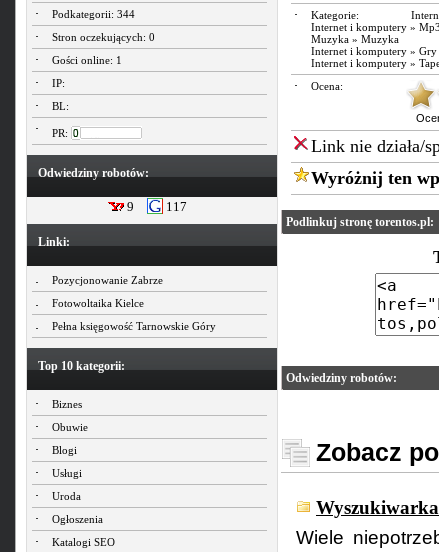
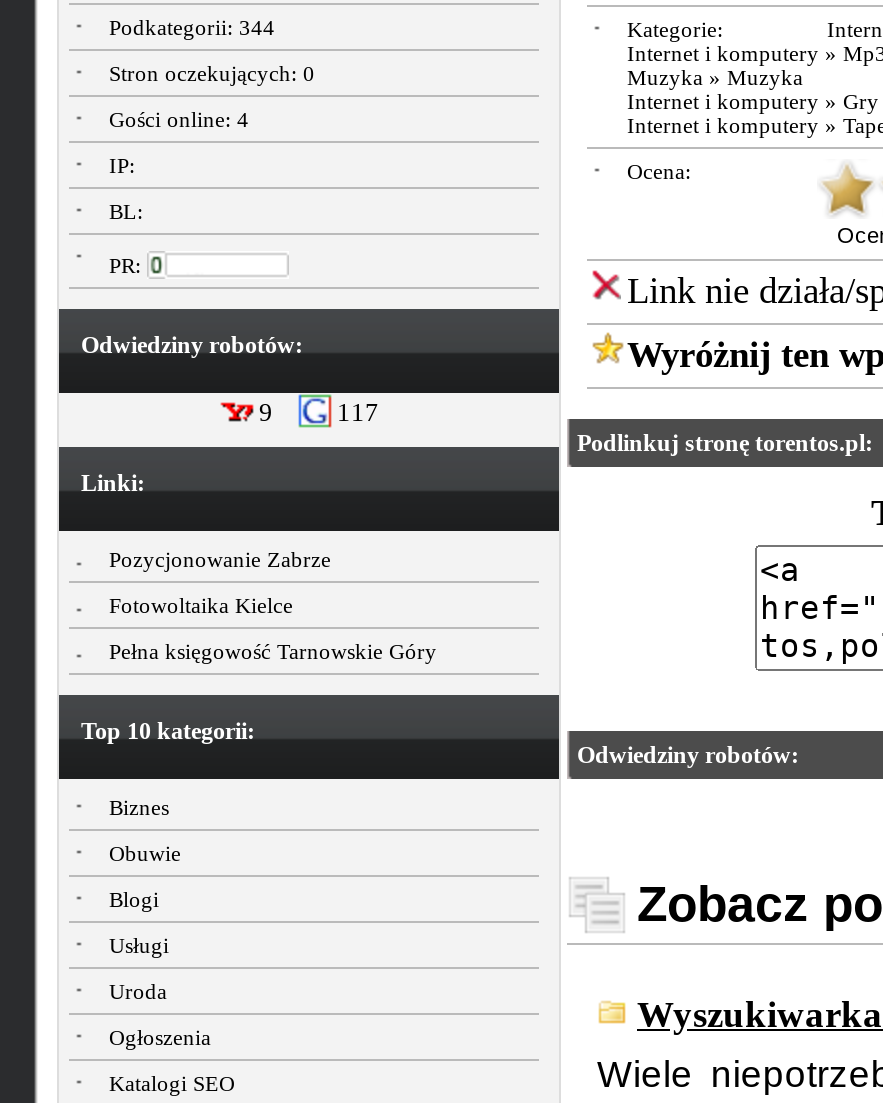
- Gości online: 1
+ Gości online: 4
